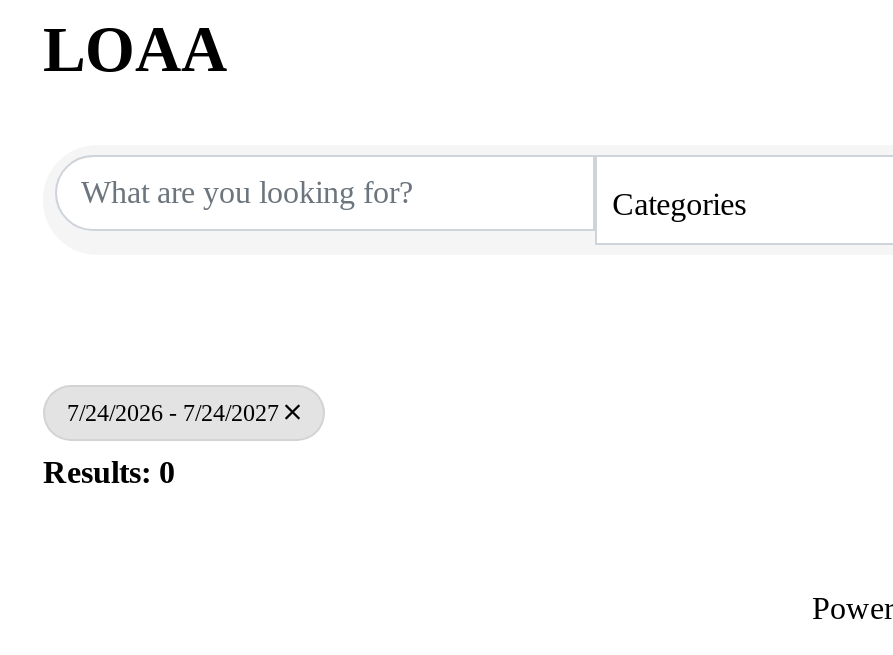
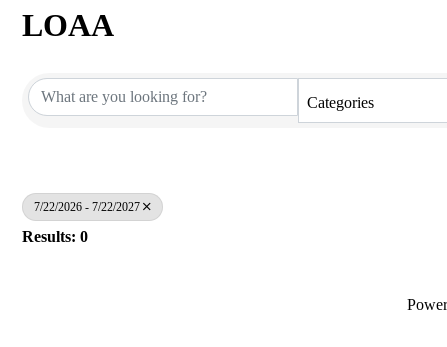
- 7/24/2026 - 7/24/2027
+ 7/22/2026 - 7/22/2027
